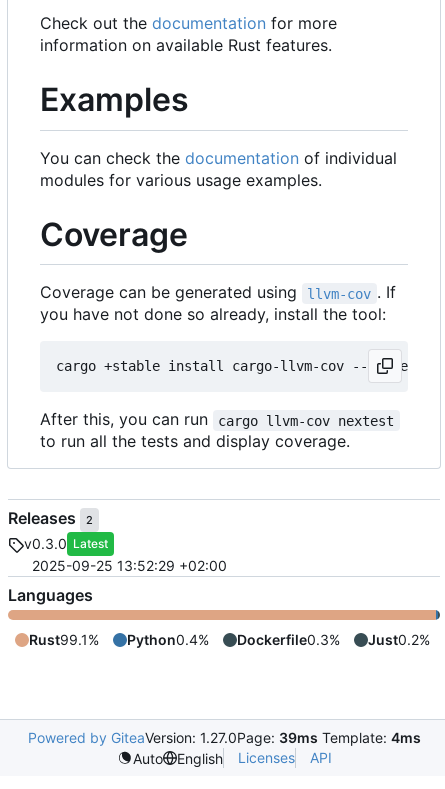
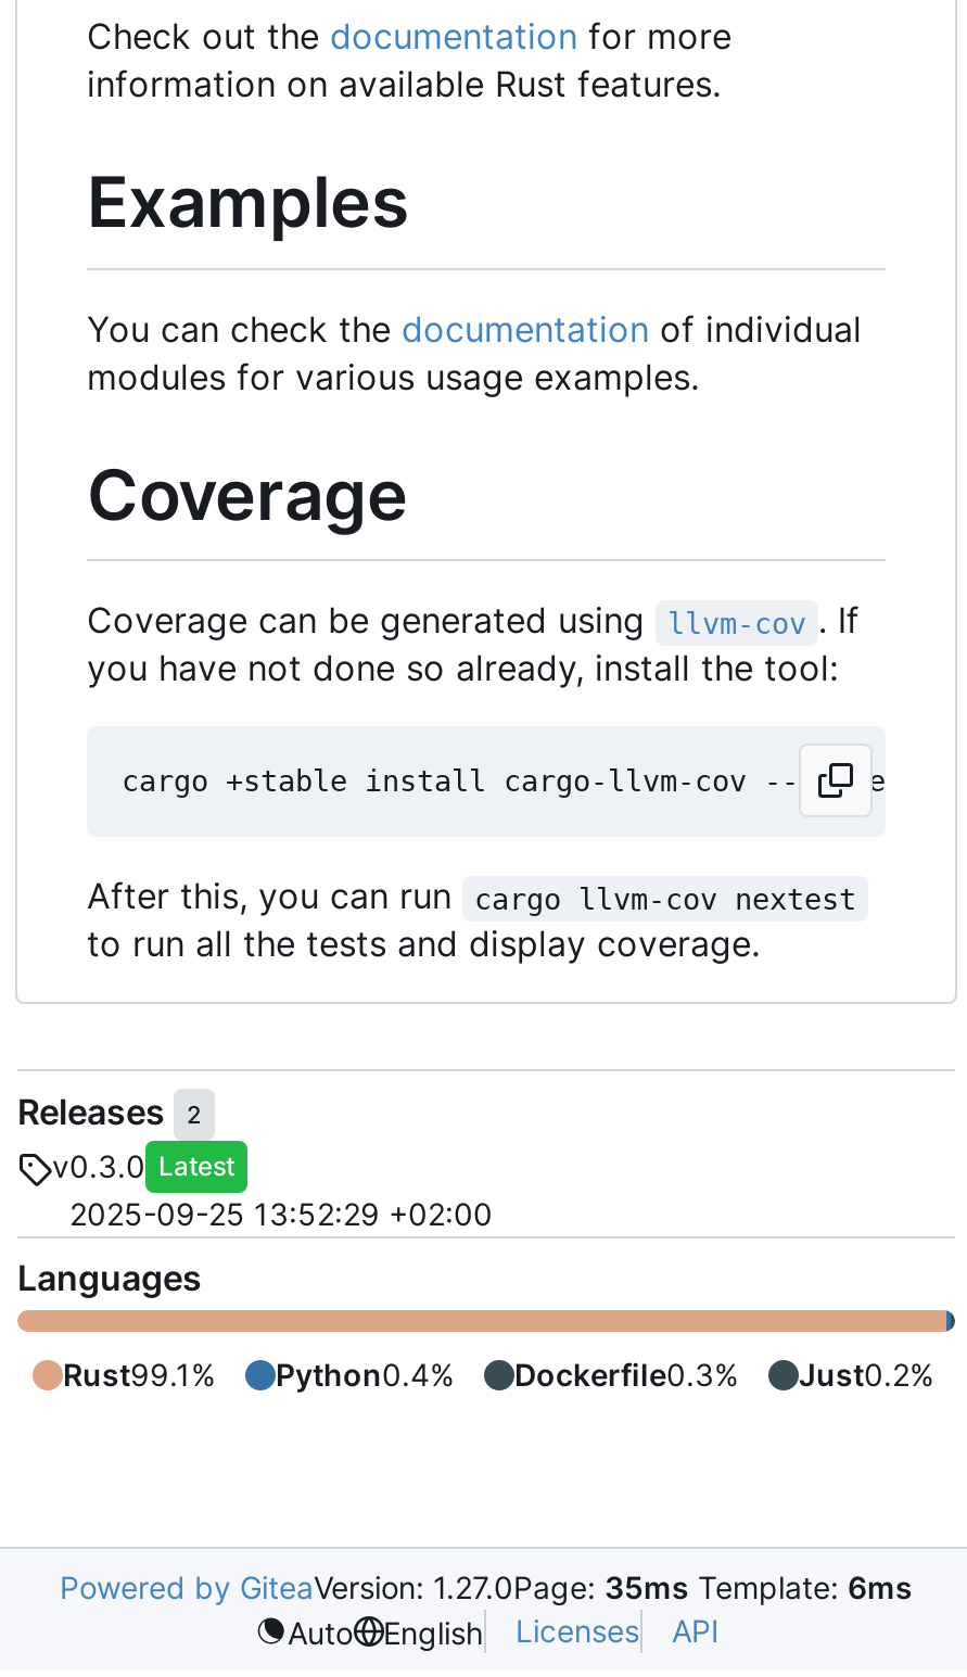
- Powered by GiteaVersion: 1.27.0Page: 39ms Template: 4ms
+ Powered by GiteaVersion: 1.27.0Page: 35ms Template: 6ms
